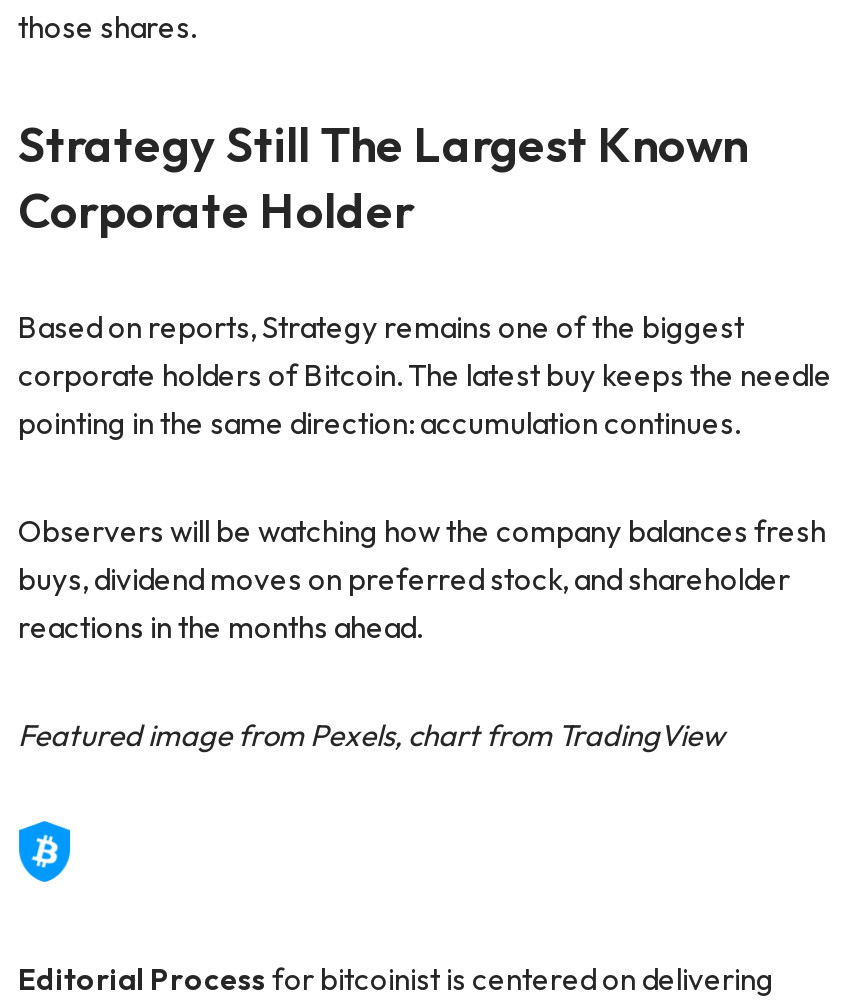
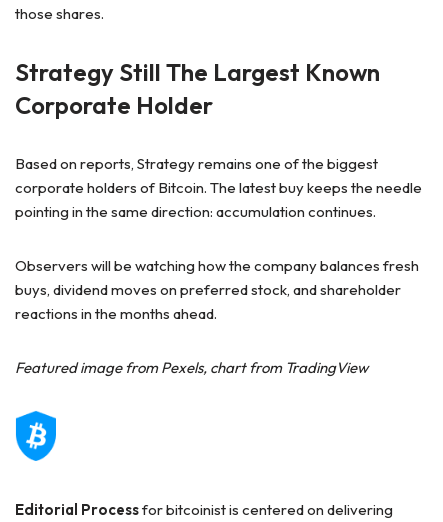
- [image]
+ [image]
